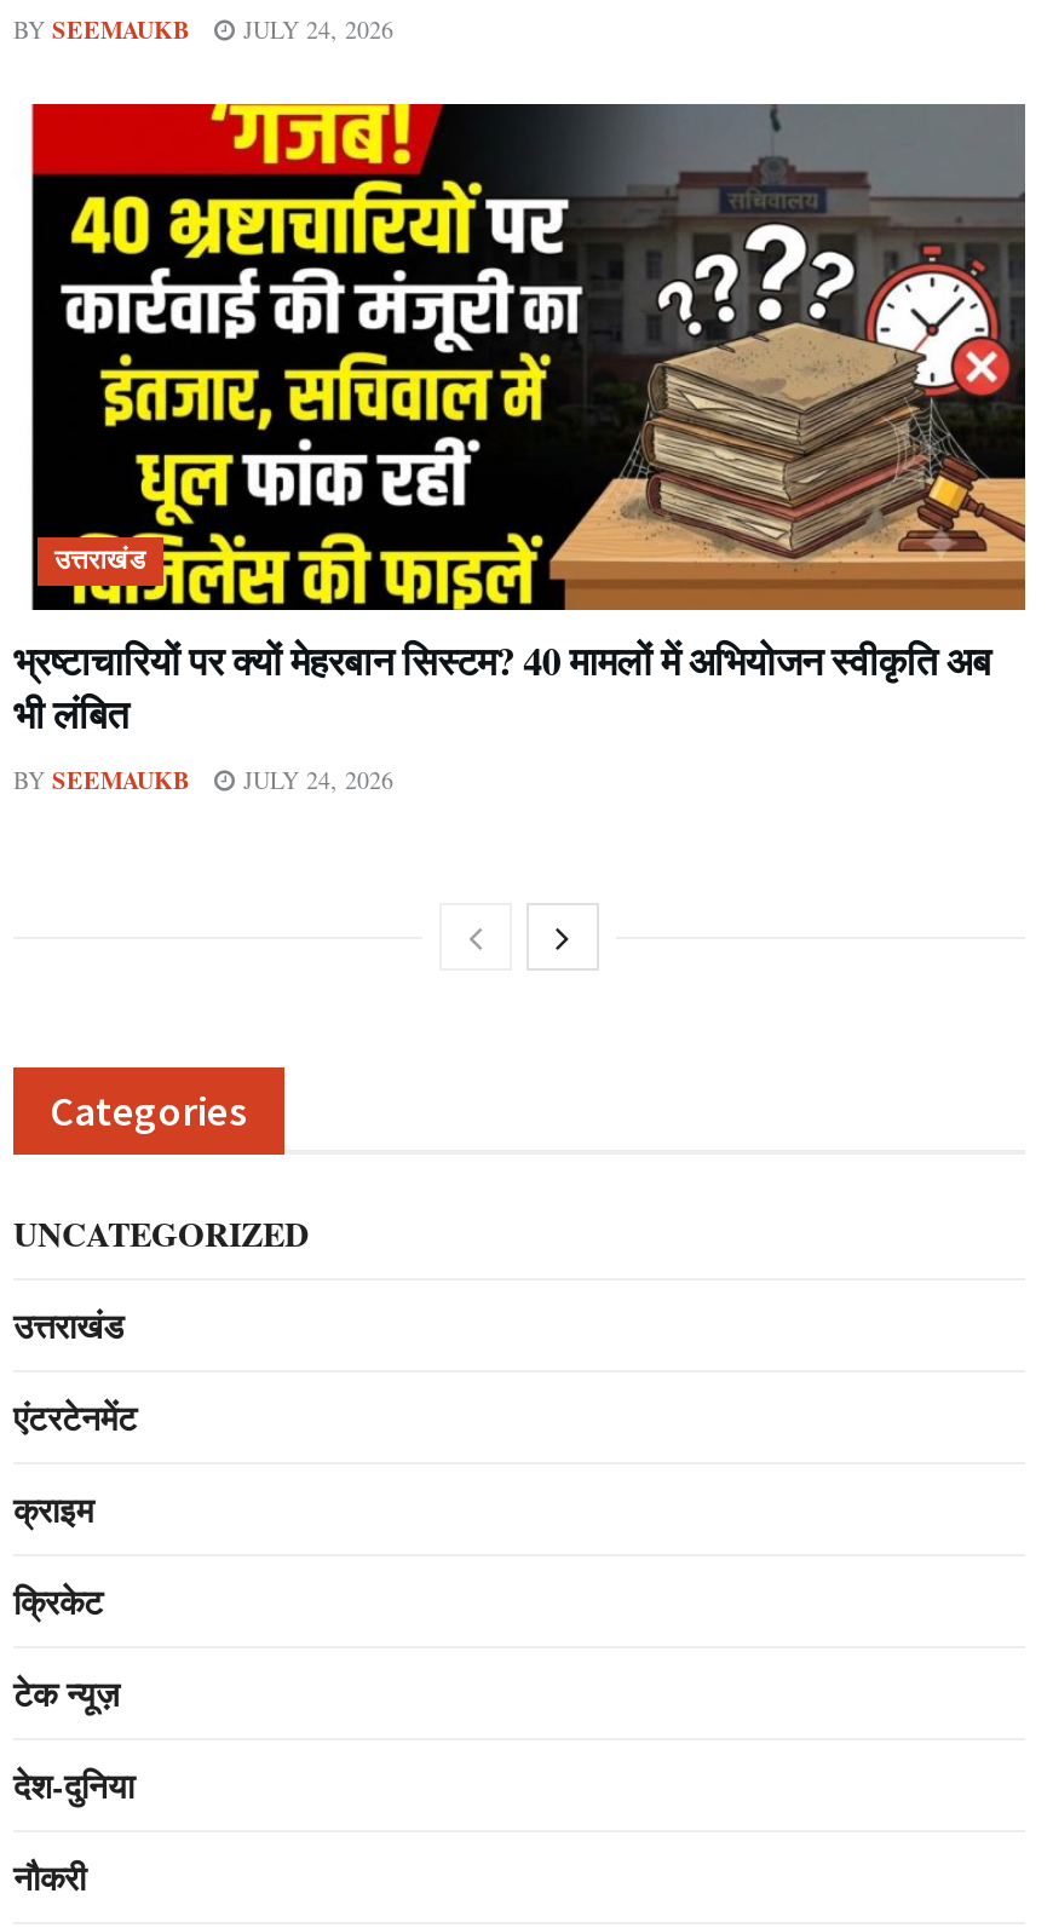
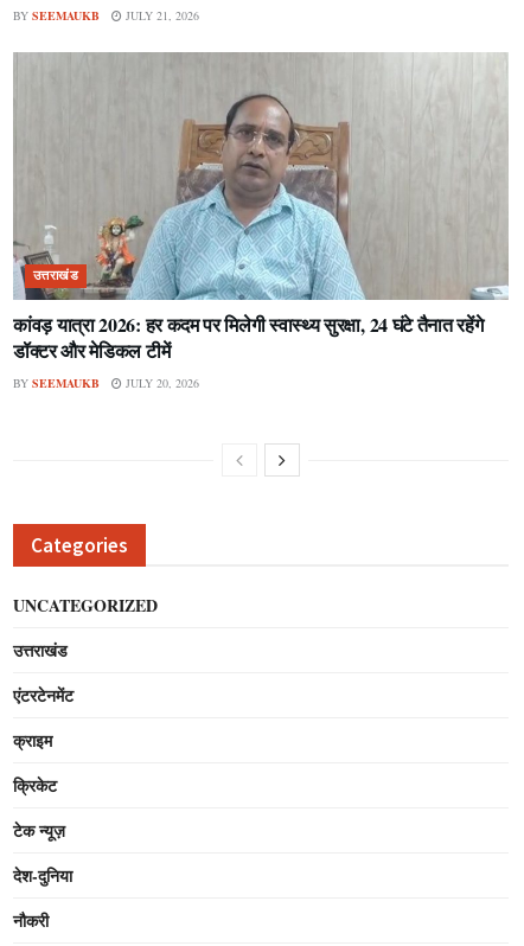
- BY SEEMAUKB JULY 24, 2026
+ BY SEEMAUKB JULY 21, 2026

- [image]
- भ्रष्टाचारियों पर क्यों मेहरबान सिस्टम? 40 मामलों में अभियोजन स्वीकृति अब
- भी लंबित
+ [image]
+ कांवड़ यात्रा 2026: हर कदम पर मिलेगी स्वास्थ्य सुरक्षा, 24 घंटे तैनात रहेंगे
+ डॉक्टर और मेडिकल टीमें

- BY SEEMAUKB JULY 24, 2026
+ BY SEEMAUKB JULY 20, 2026
